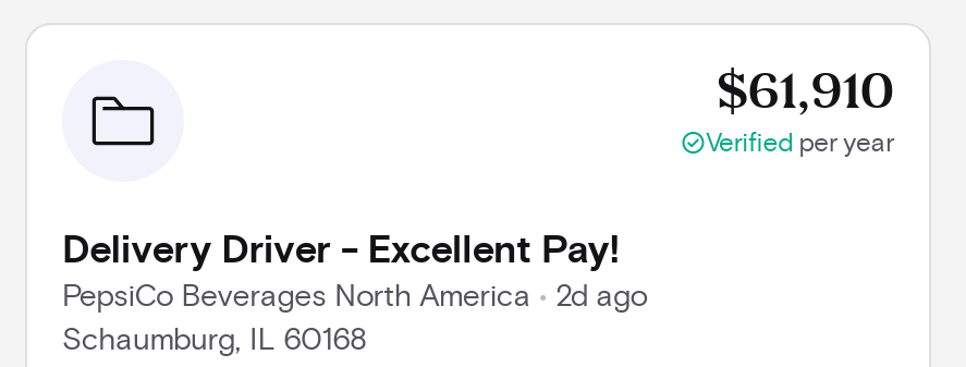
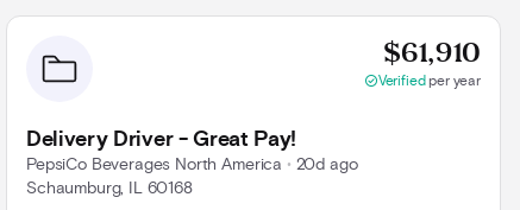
- Delivery Driver - Excellent Pay!
+ Delivery Driver - Great Pay!

- PepsiCo Beverages North America • 2d ago
+ PepsiCo Beverages North America • 20d ago
